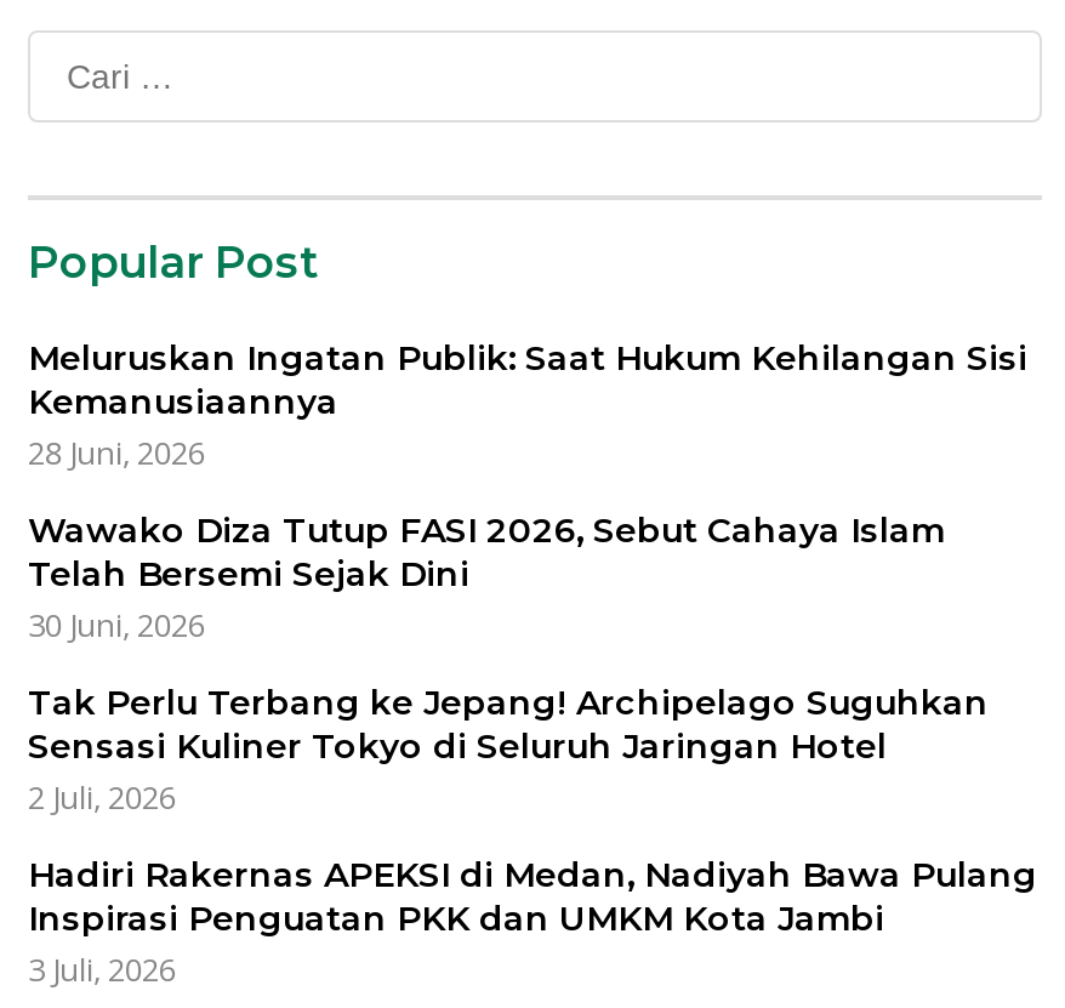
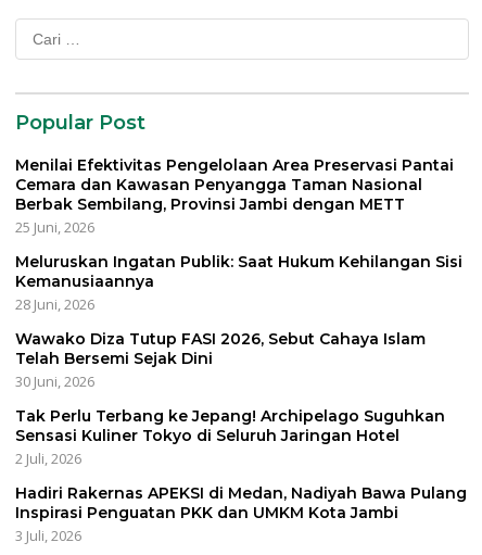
+ Menilai Efektivitas Pengelolaan Area Preservasi Pantai
+ Cemara dan Kawasan Penyangga Taman Nasional
+ Berbak Sembilang, Provinsi Jambi dengan METT
+ 25 Juni, 2026
